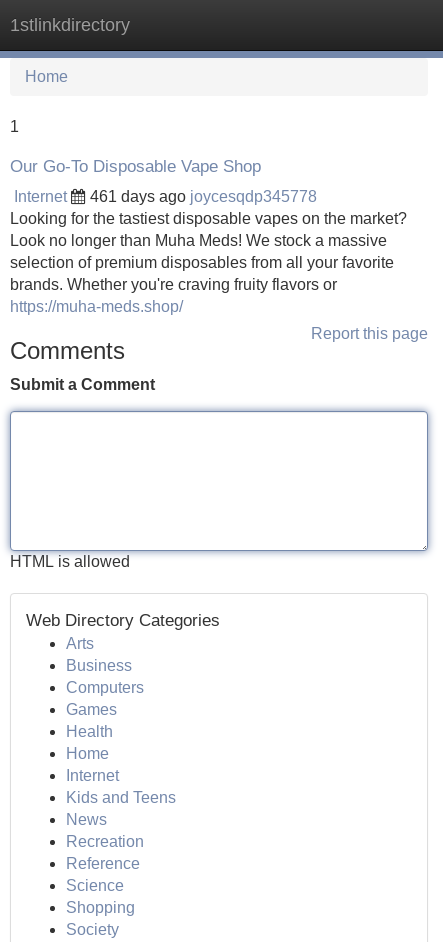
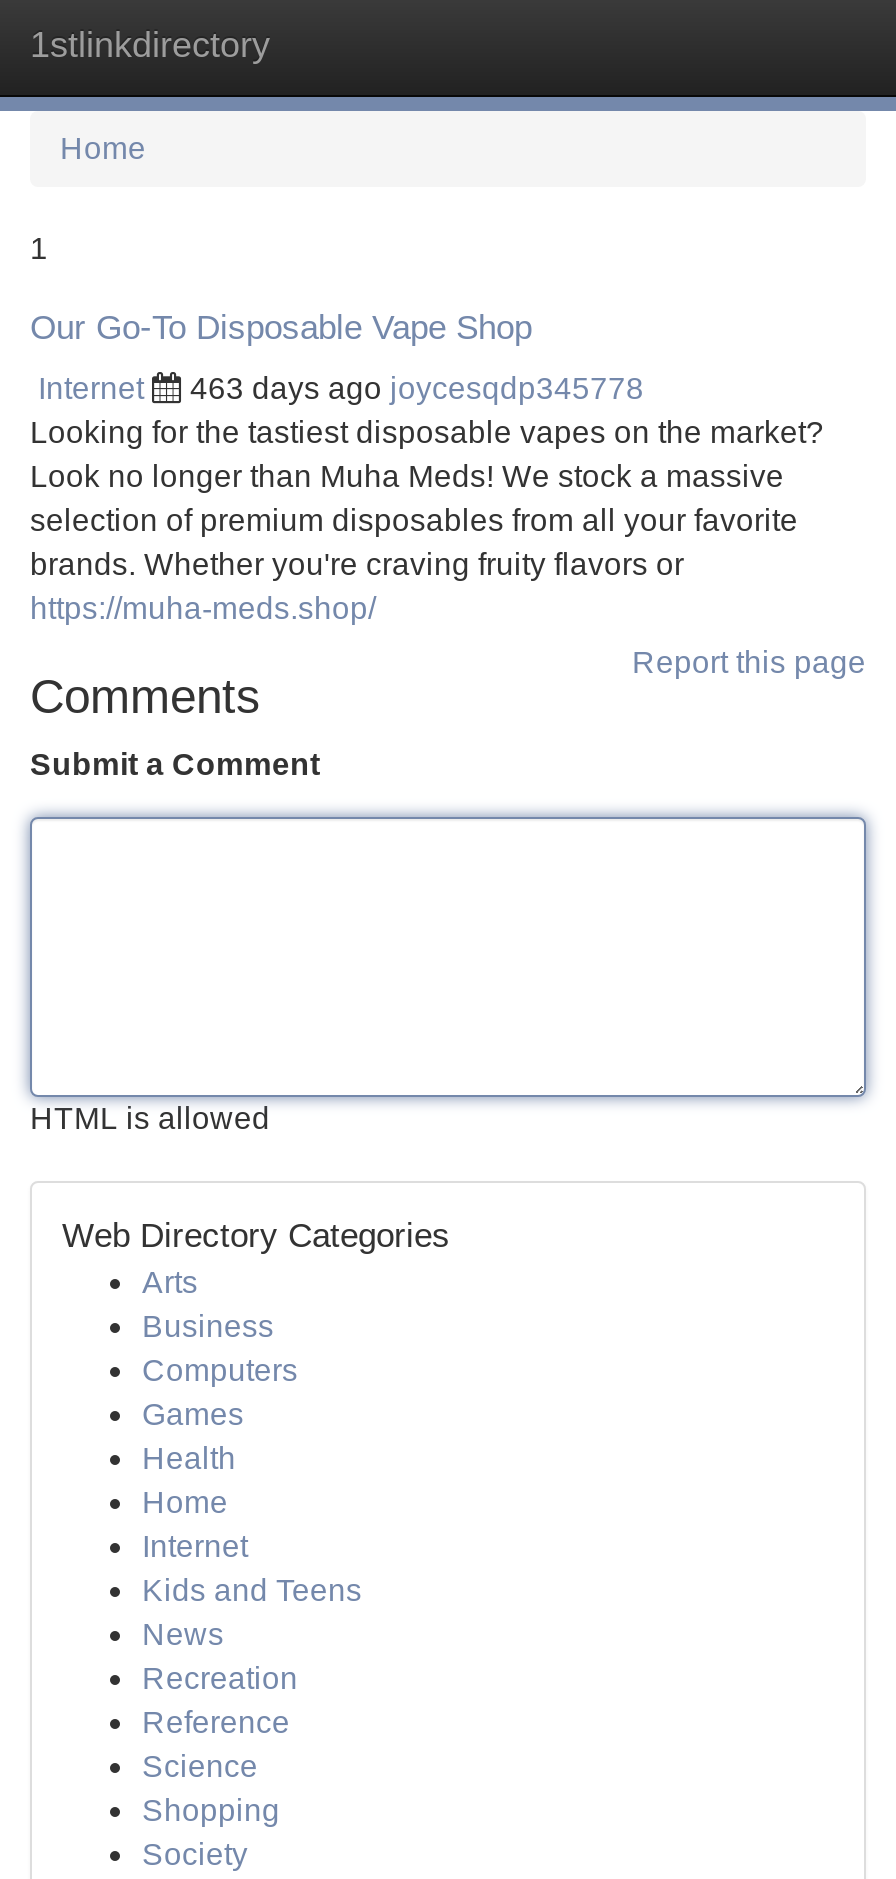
- 461 days ago joycesqdp345778
+ 463 days ago joycesqdp345778
